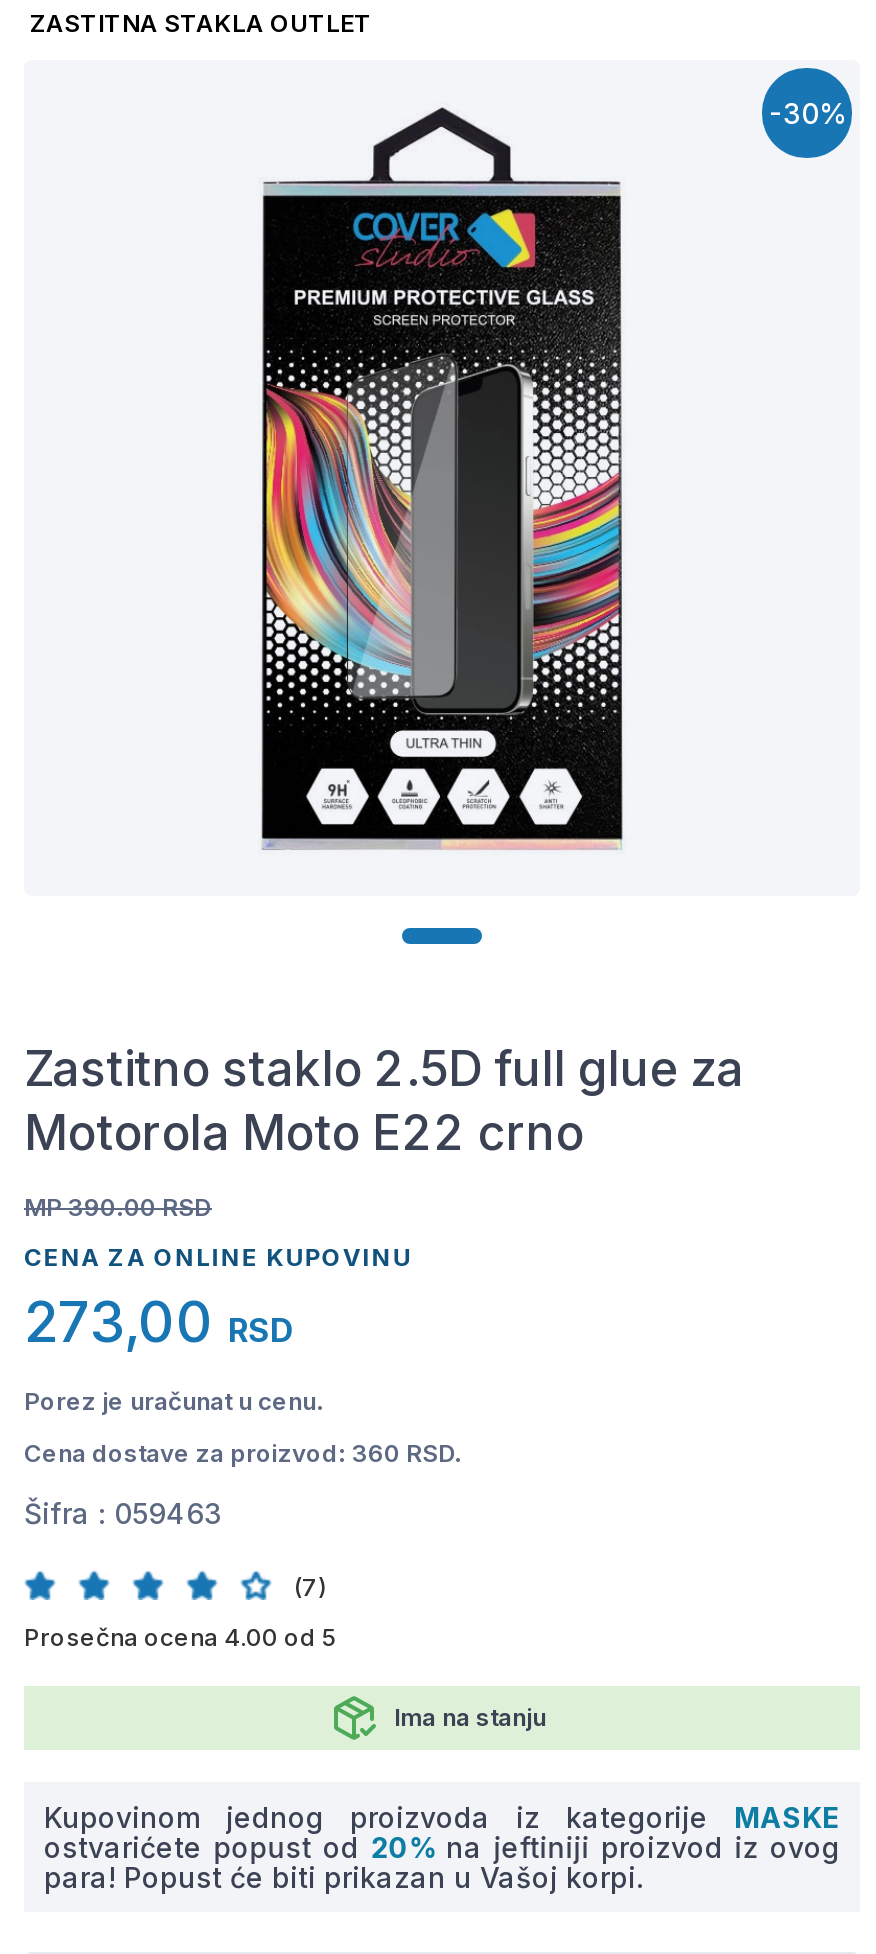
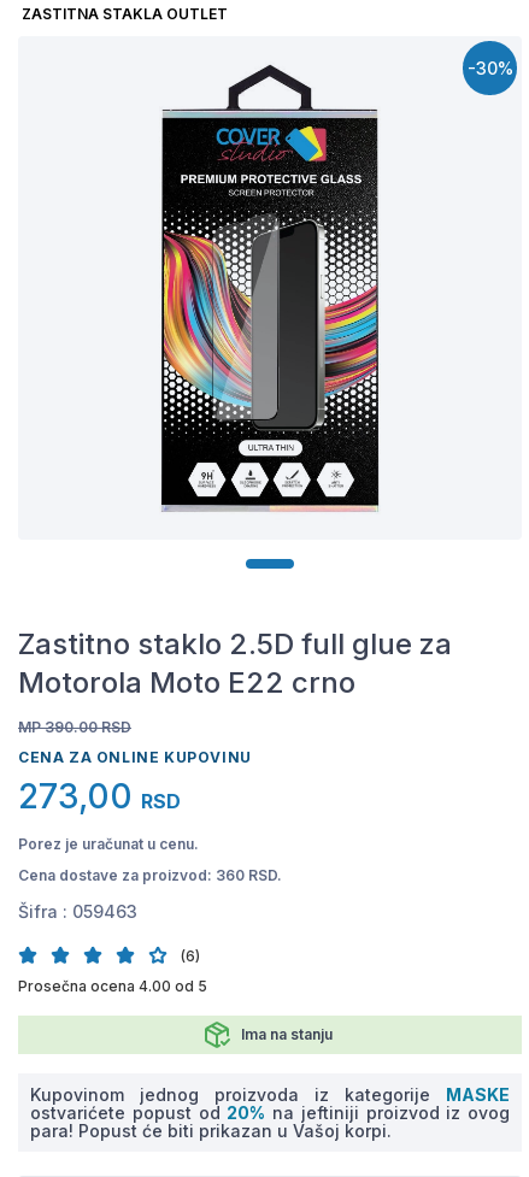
- (7)
+ (6)
